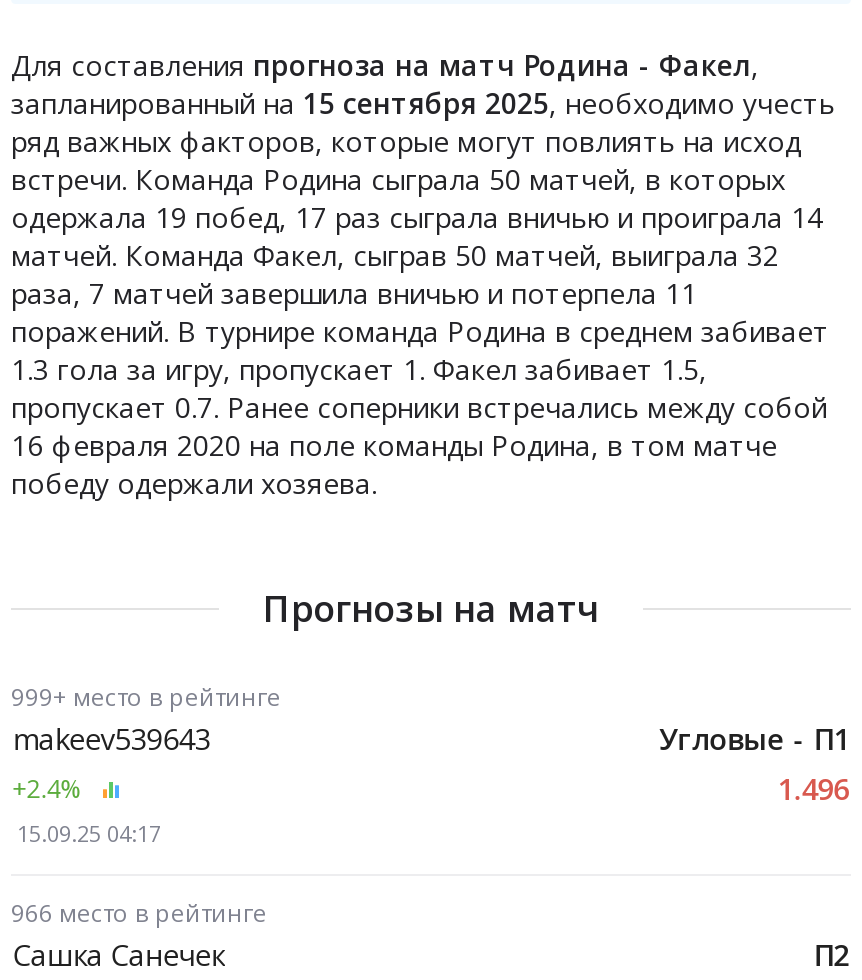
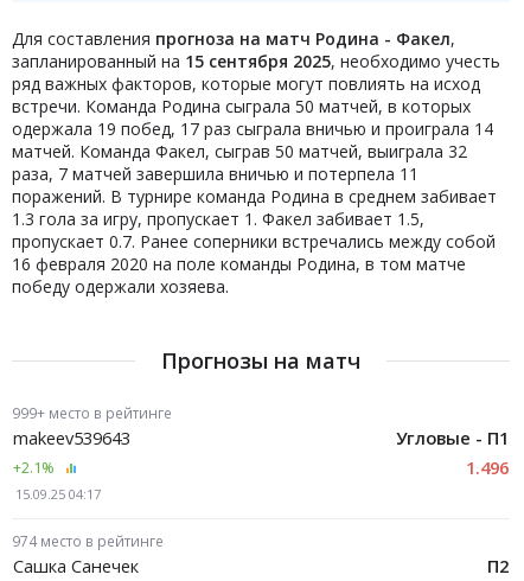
- +2.4%
+ +2.1%

- 966 место в рейтинге
+ 974 место в рейтинге
